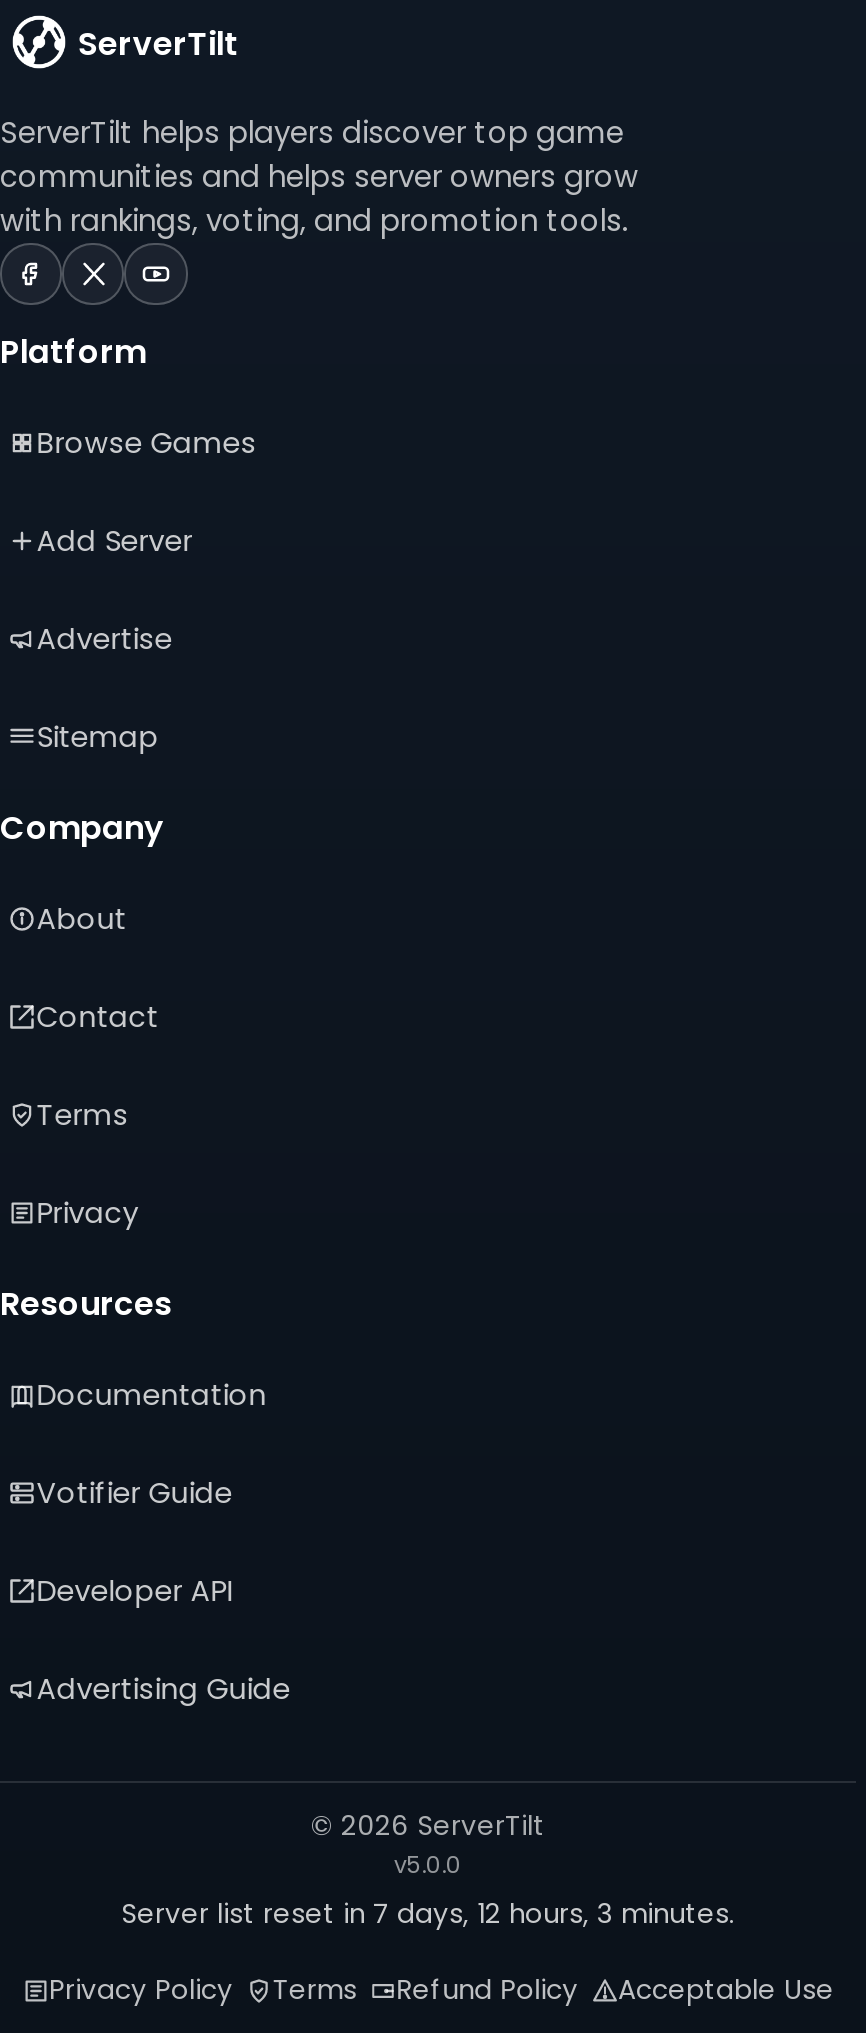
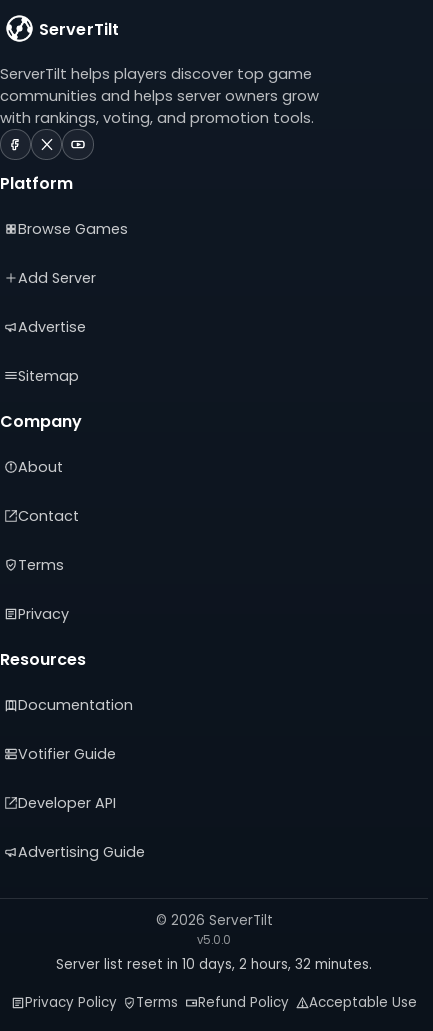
- Server list reset in 7 days, 12 hours, 3 minutes.
+ Server list reset in 10 days, 2 hours, 32 minutes.
